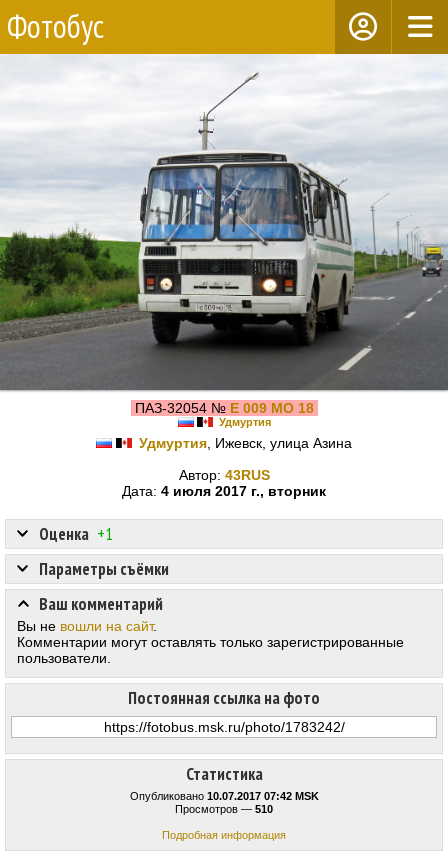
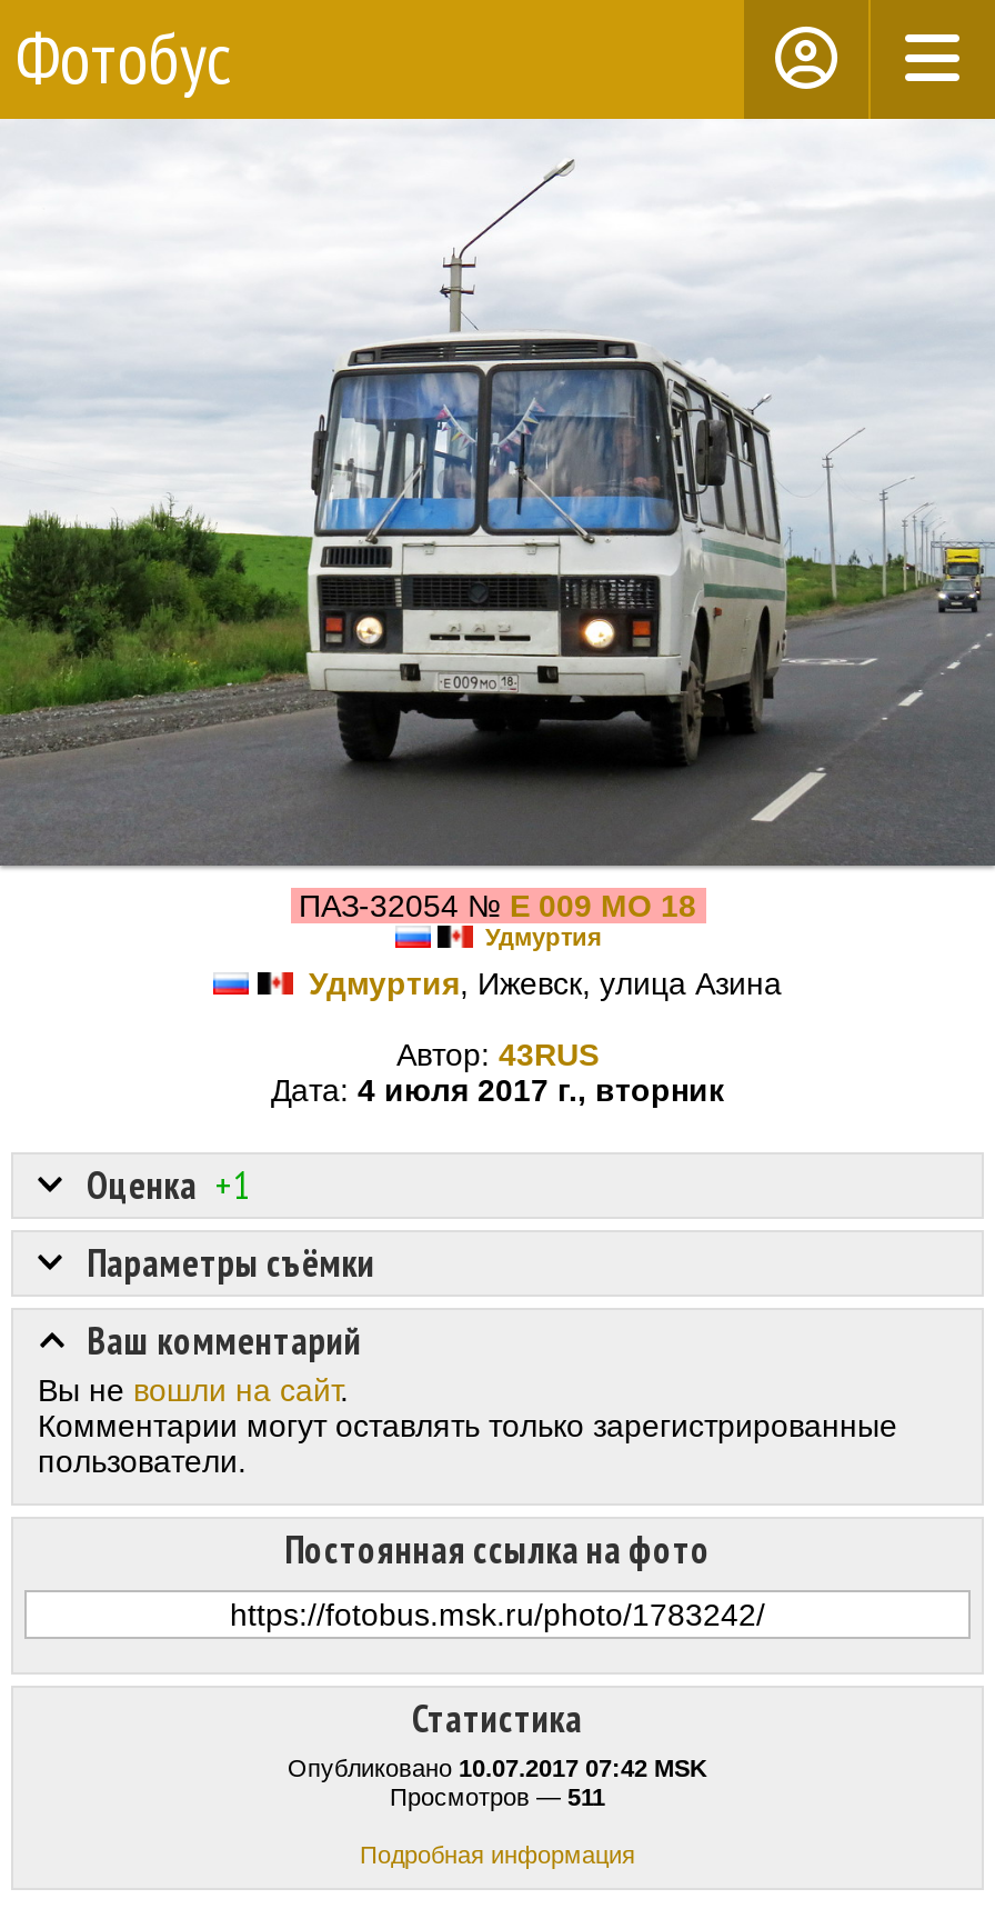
- Просмотров — 510
+ Просмотров — 511
